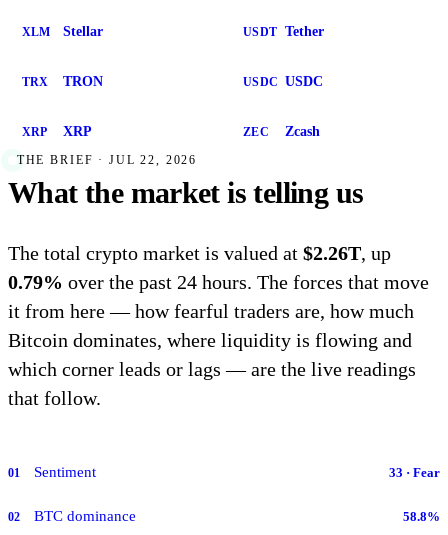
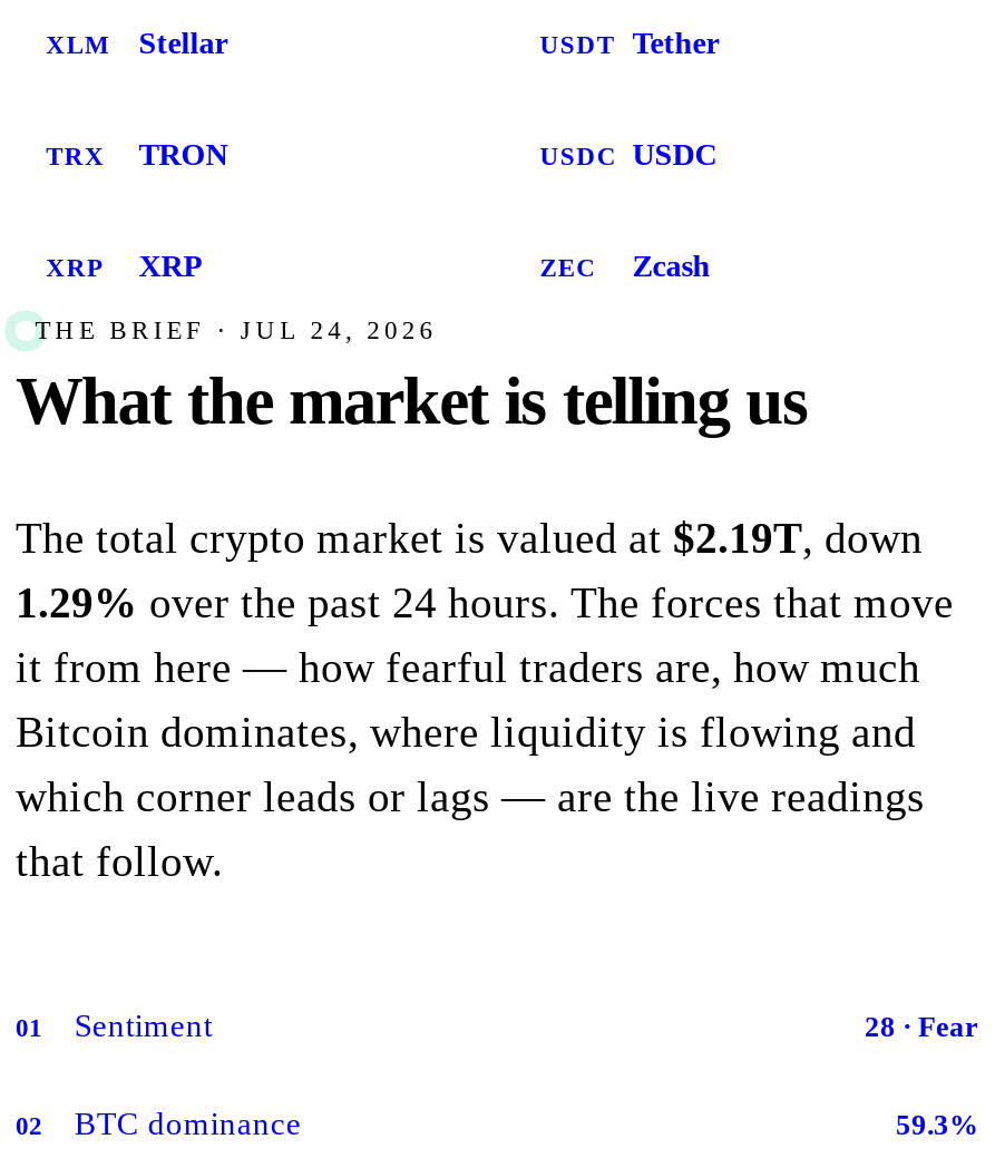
- THE BRIEF · JUL 22, 2026
+ THE BRIEF · JUL 24, 2026

- The total crypto market is valued at $2.26T, up
+ The total crypto market is valued at $2.19T, down

- 0.79% over the past 24 hours. The forces that move
+ 1.29% over the past 24 hours. The forces that move

- 33 · Fear
+ 28 · Fear

- 58.8%
+ 59.3%
